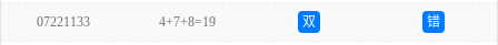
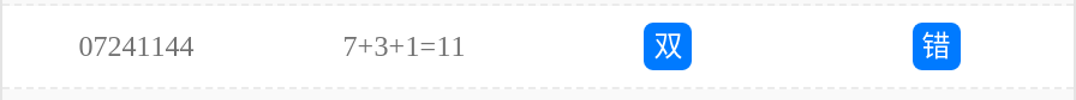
- 07221133
+ 07241144

- 4+7+8=19
+ 7+3+1=11
